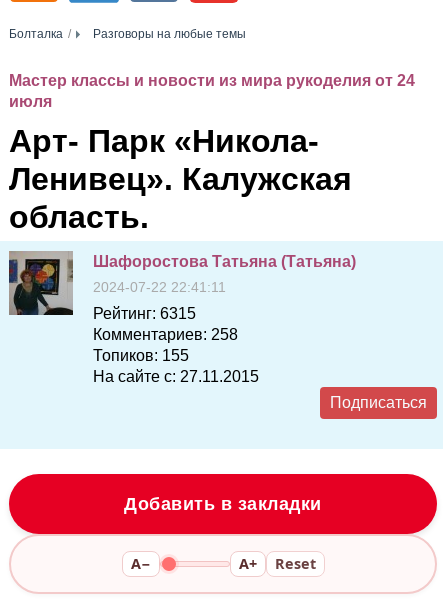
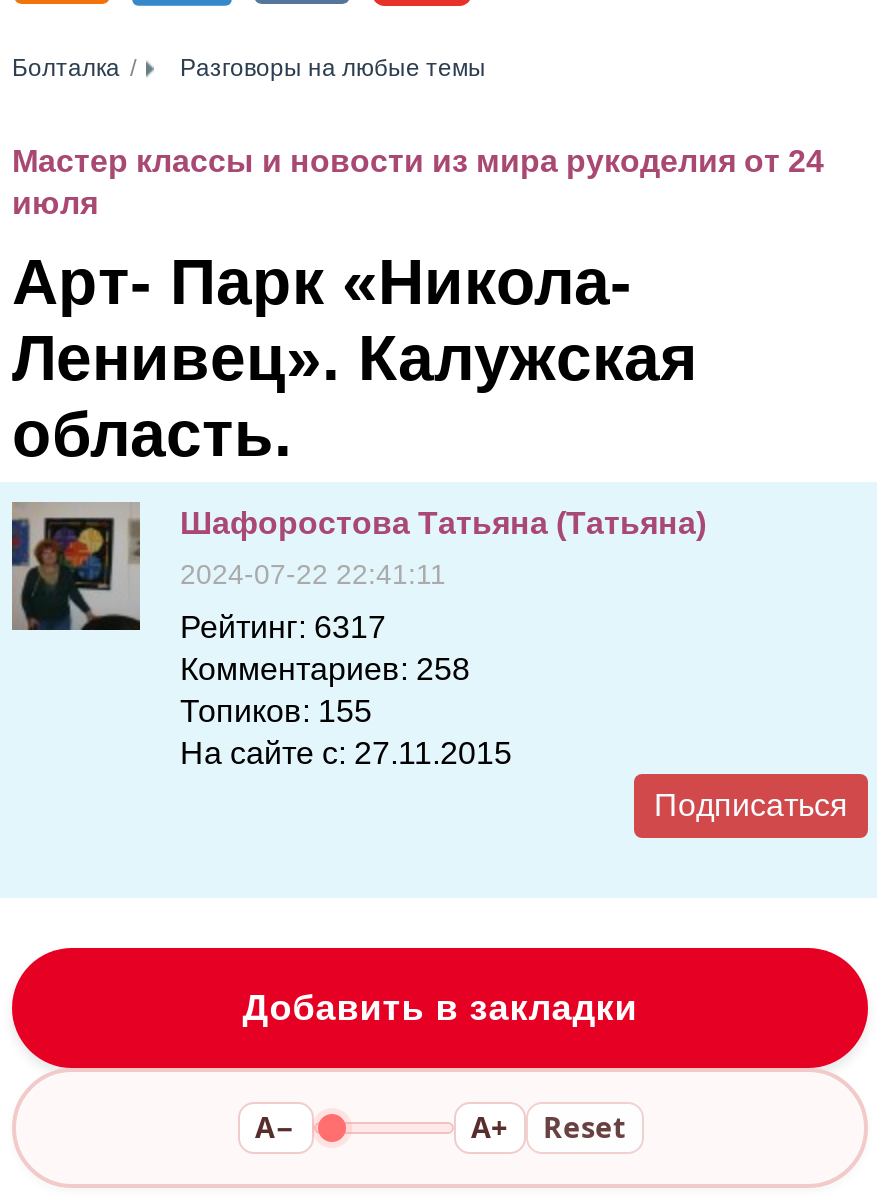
- Рейтинг: 6315
+ Рейтинг: 6317
